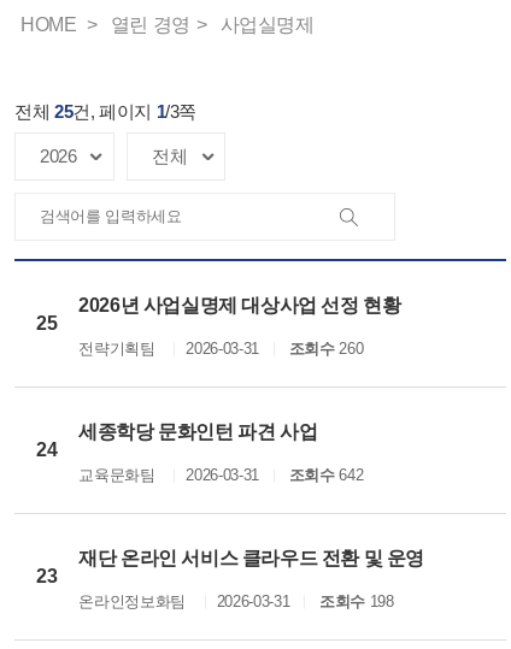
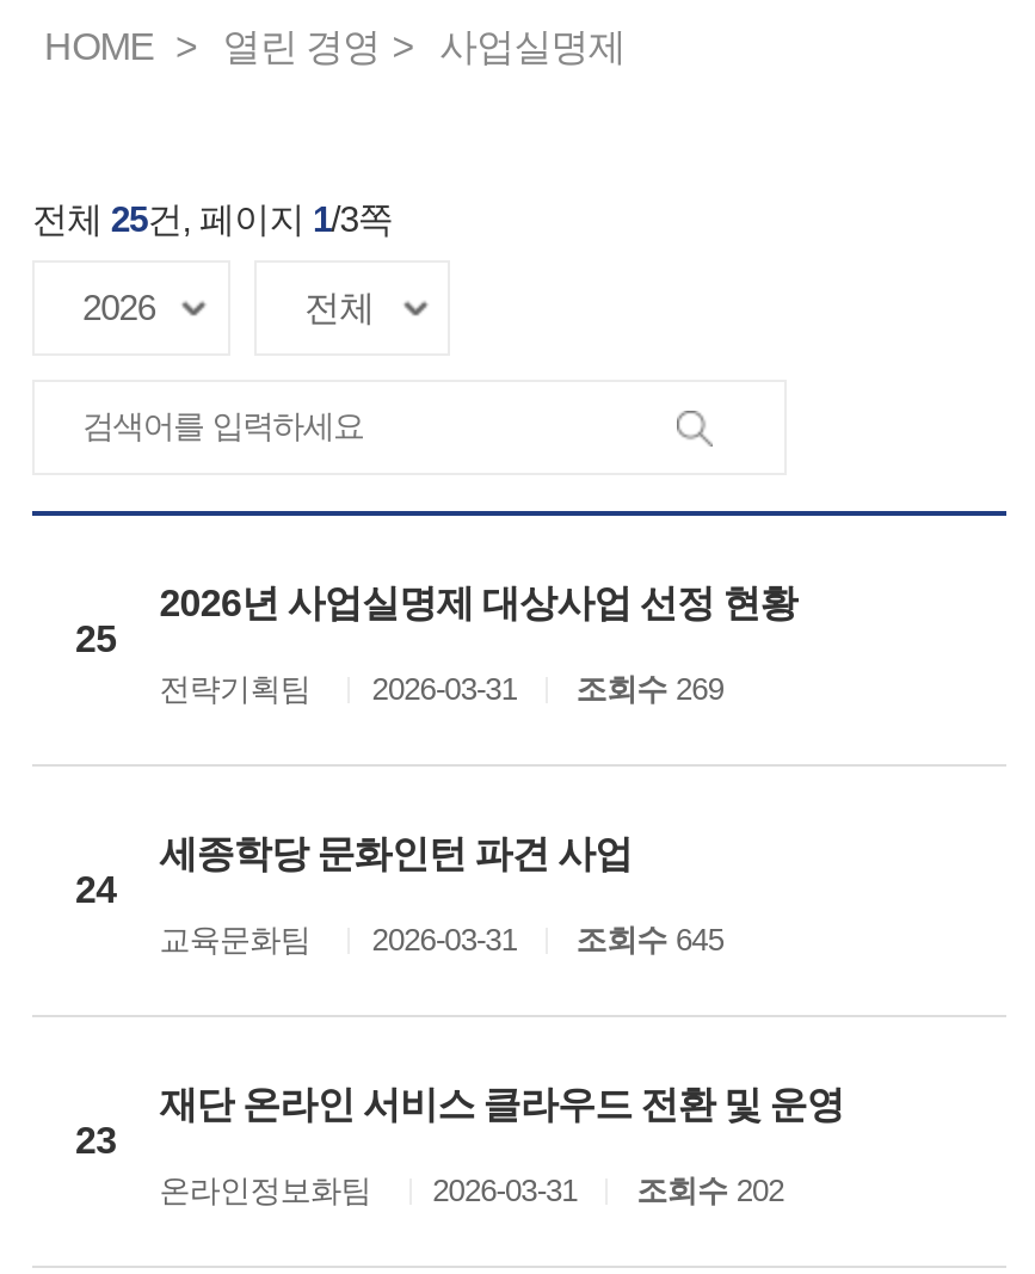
- 전략기획팀 2026-03-31 조회수 260
+ 전략기획팀 2026-03-31 조회수 269

- 교육문화팀 2026-03-31 조회수 642
+ 교육문화팀 2026-03-31 조회수 645

- 온라인정보화팀 2026-03-31 조회수 198
+ 온라인정보화팀 2026-03-31 조회수 202
